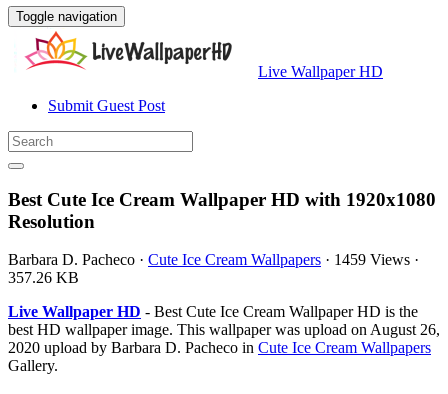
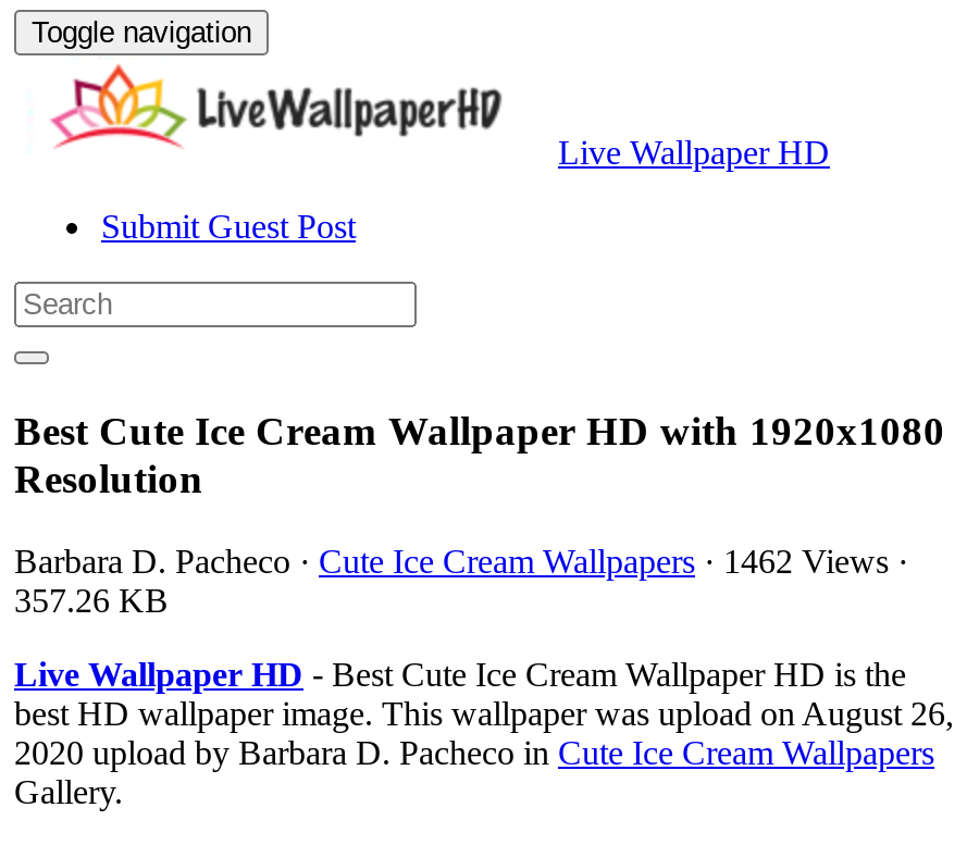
- Barbara D. Pacheco · Cute Ice Cream Wallpapers · 1459 Views ·
+ Barbara D. Pacheco · Cute Ice Cream Wallpapers · 1462 Views ·
